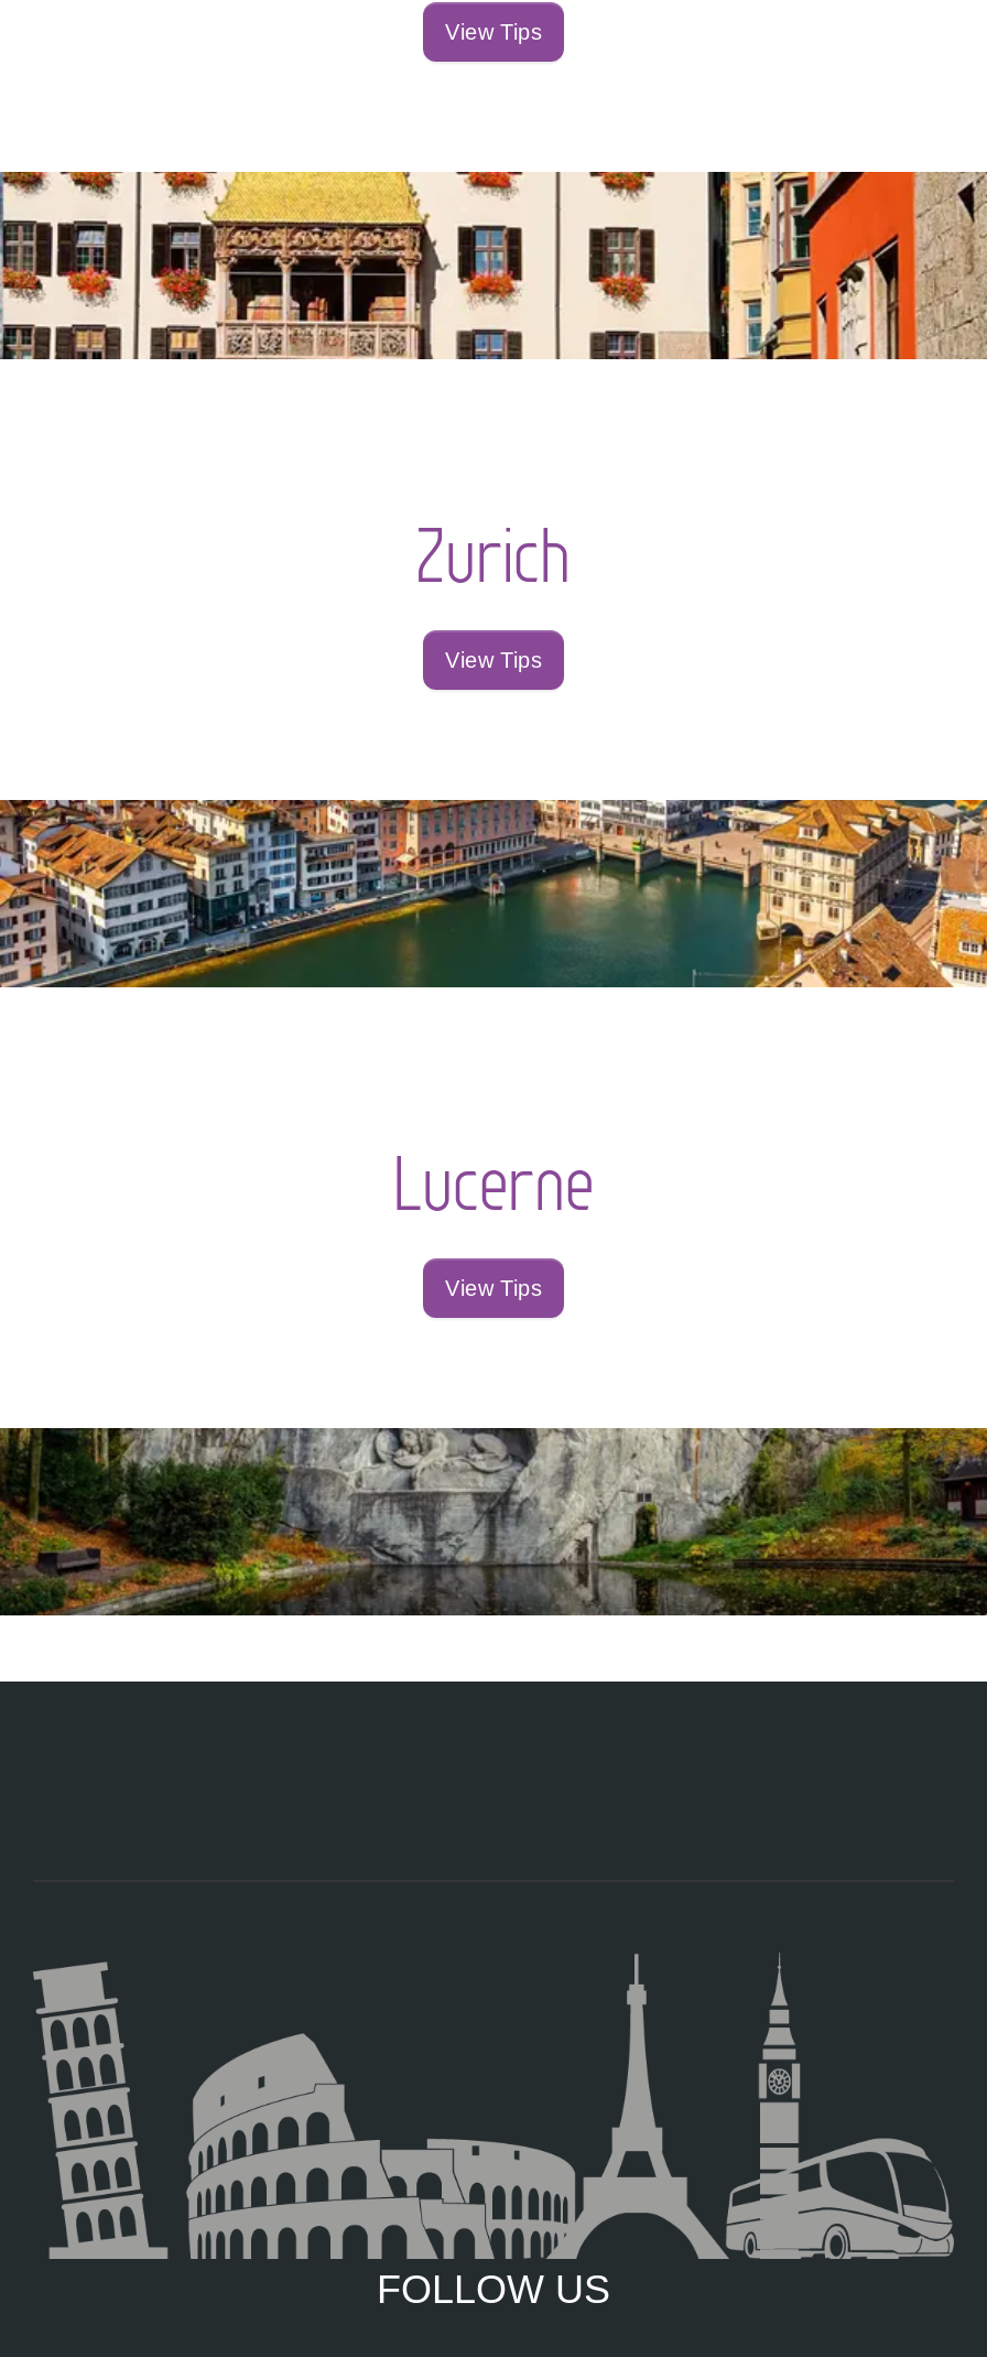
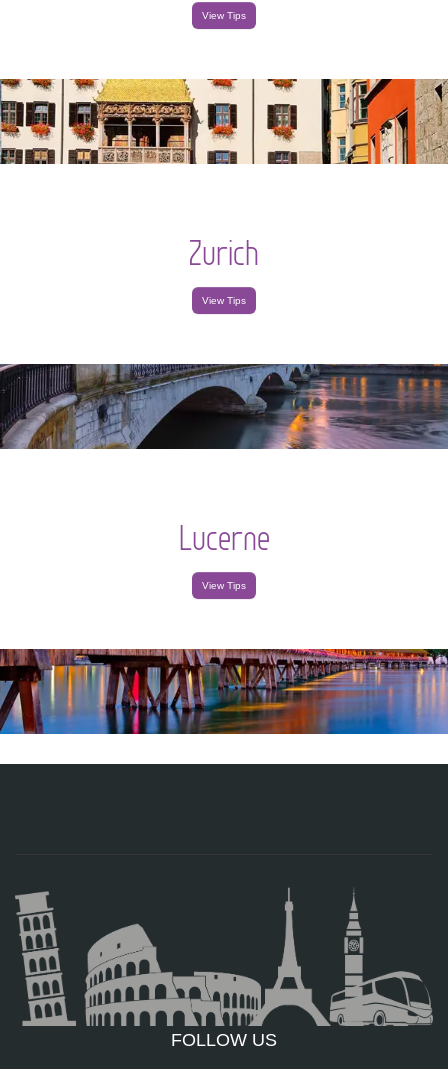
- [image]
+ [image]

- [image]
+ [image]
